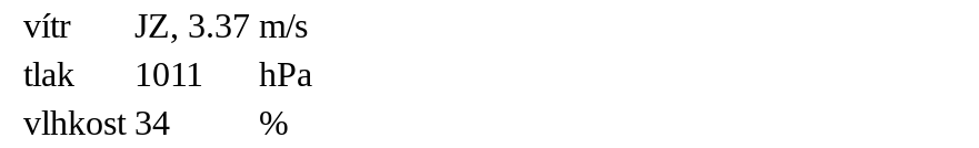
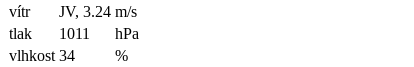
- vítr JZ, 3.37 m/s
+ vítr JV, 3.24 m/s
